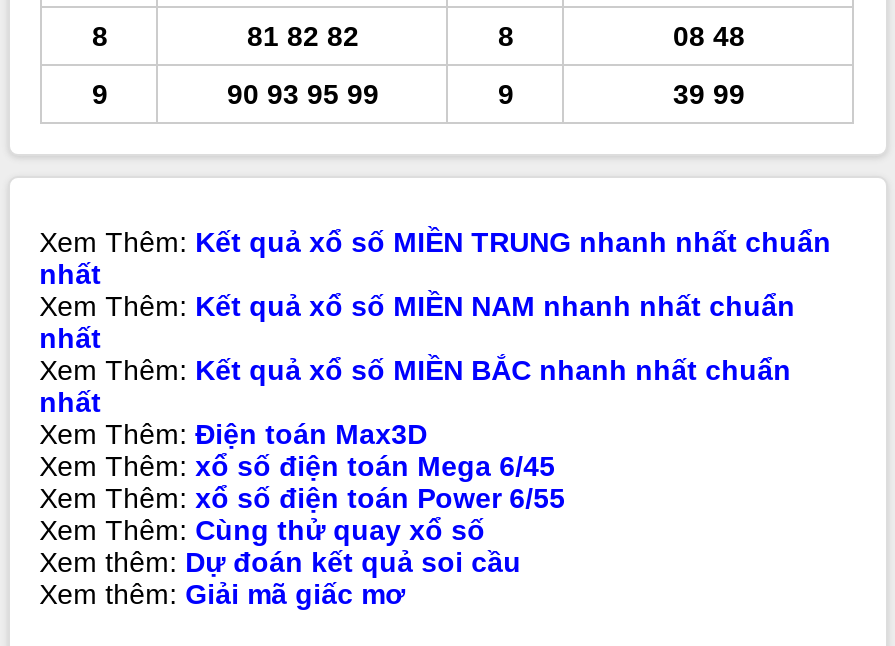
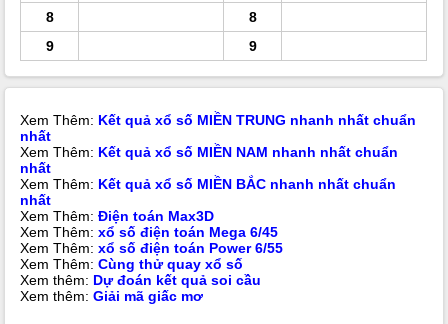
- 81 82 82

- 08 48

- 90 93 95 99

- 39 99
